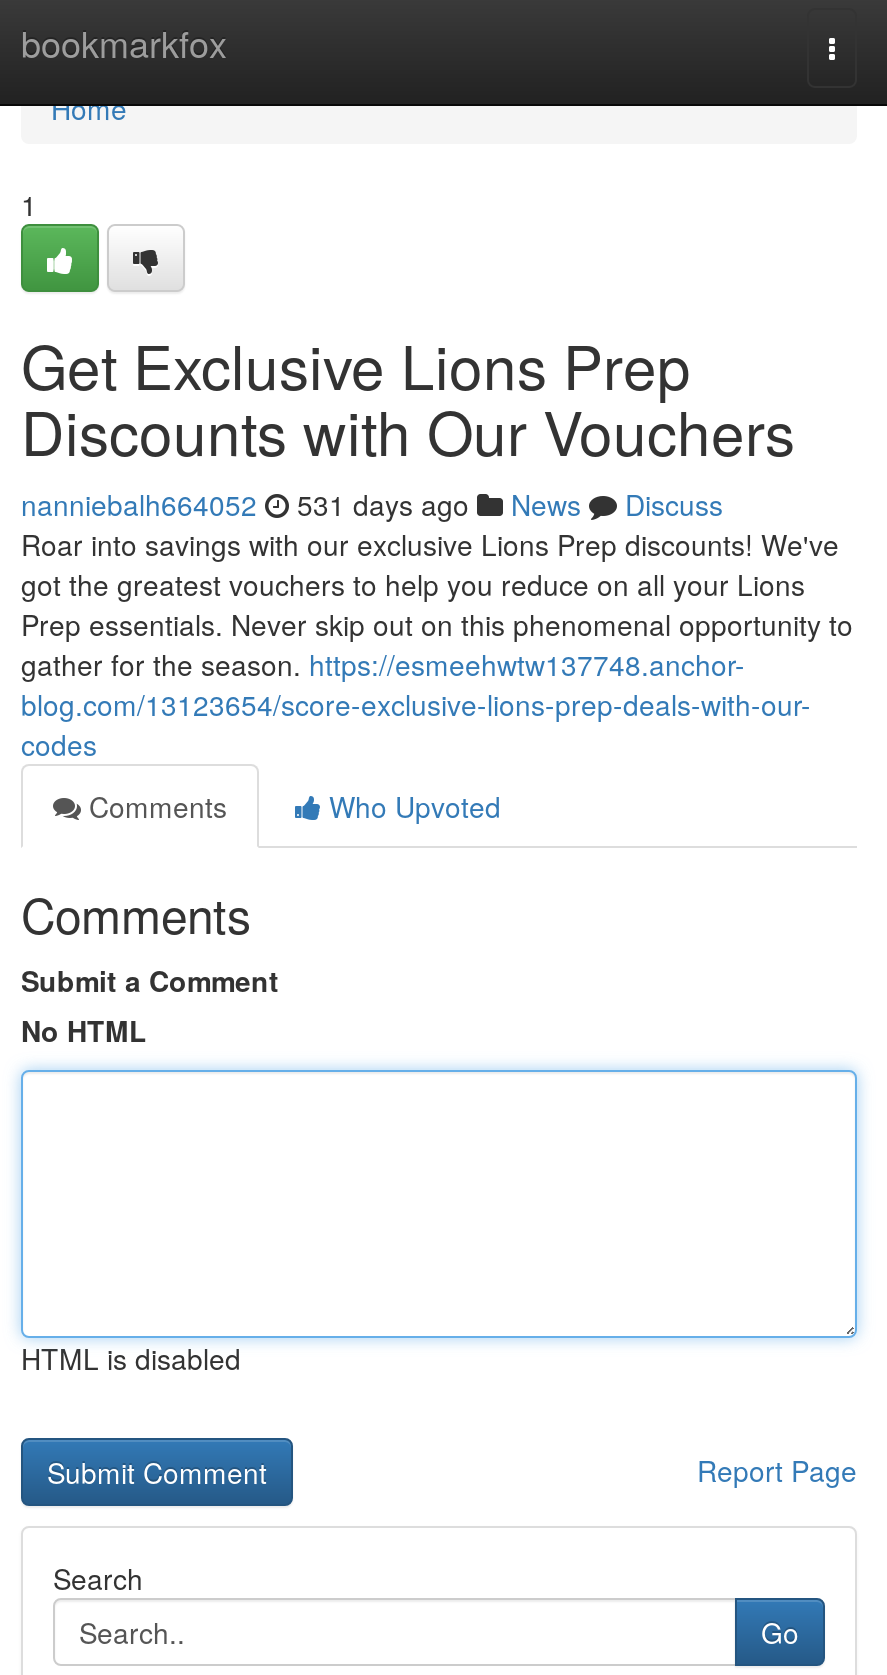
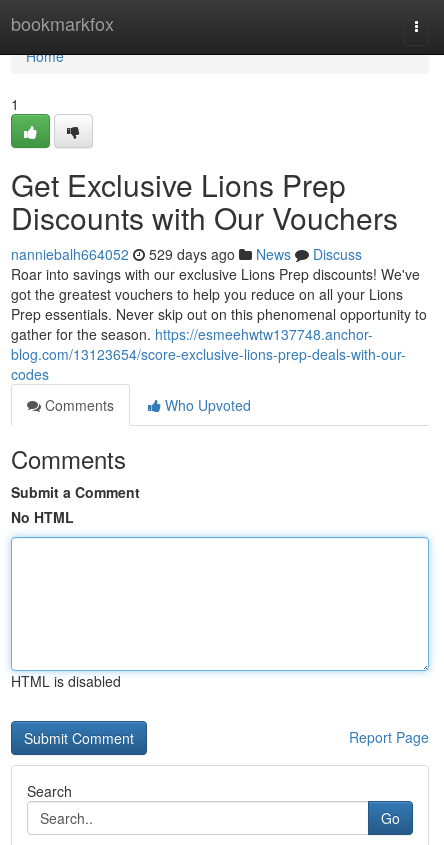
- nanniebalh664052 531 days ago News Discuss
+ nanniebalh664052 529 days ago News Discuss
